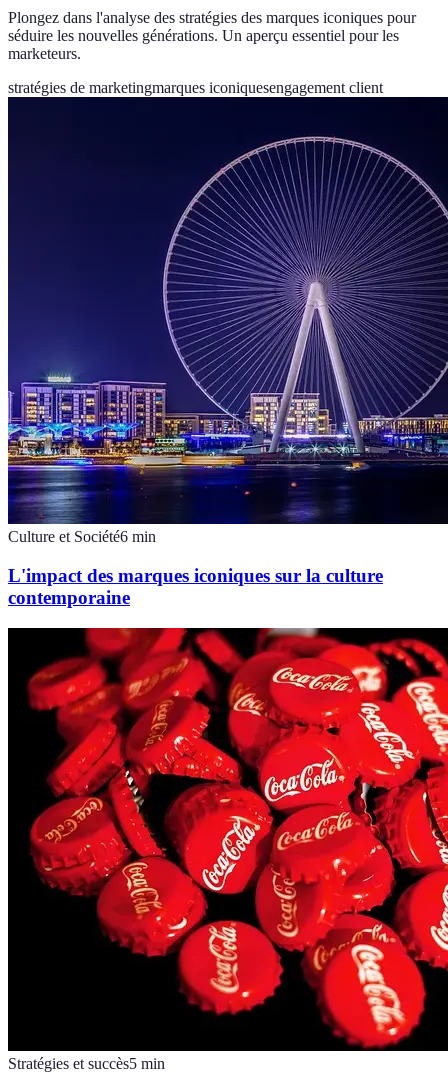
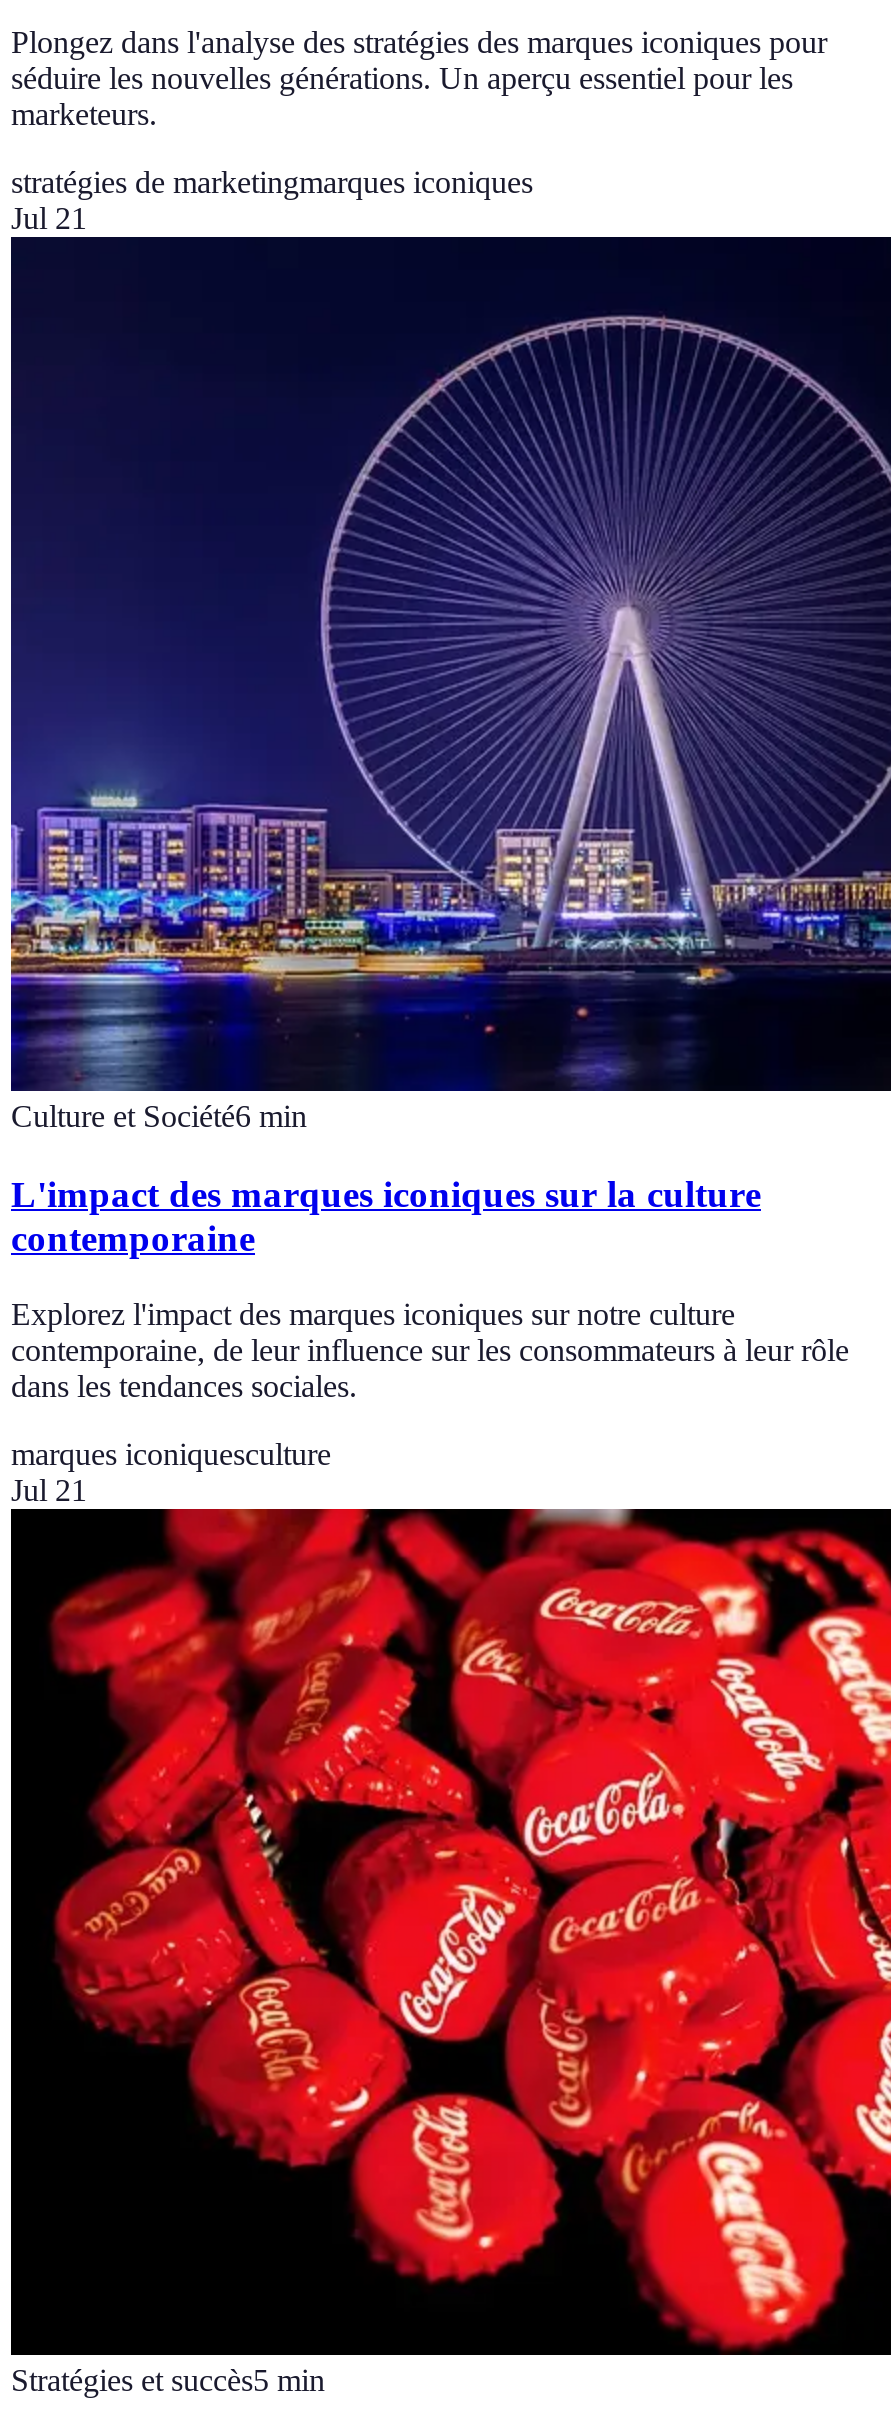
- stratégies de marketingmarques iconiquesengagement client
+ stratégies de marketingmarques iconiques
+ Jul 21

+ Explorez l'impact des marques iconiques sur notre culture
+ contemporaine, de leur influence sur les consommateurs à leur rôle
+ dans les tendances sociales.
+ marques iconiquesculture
+ Jul 21
